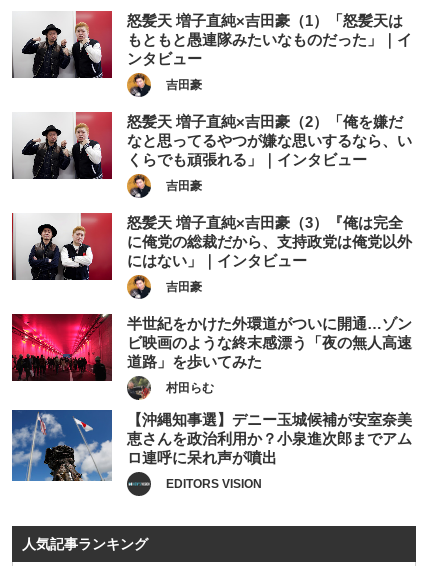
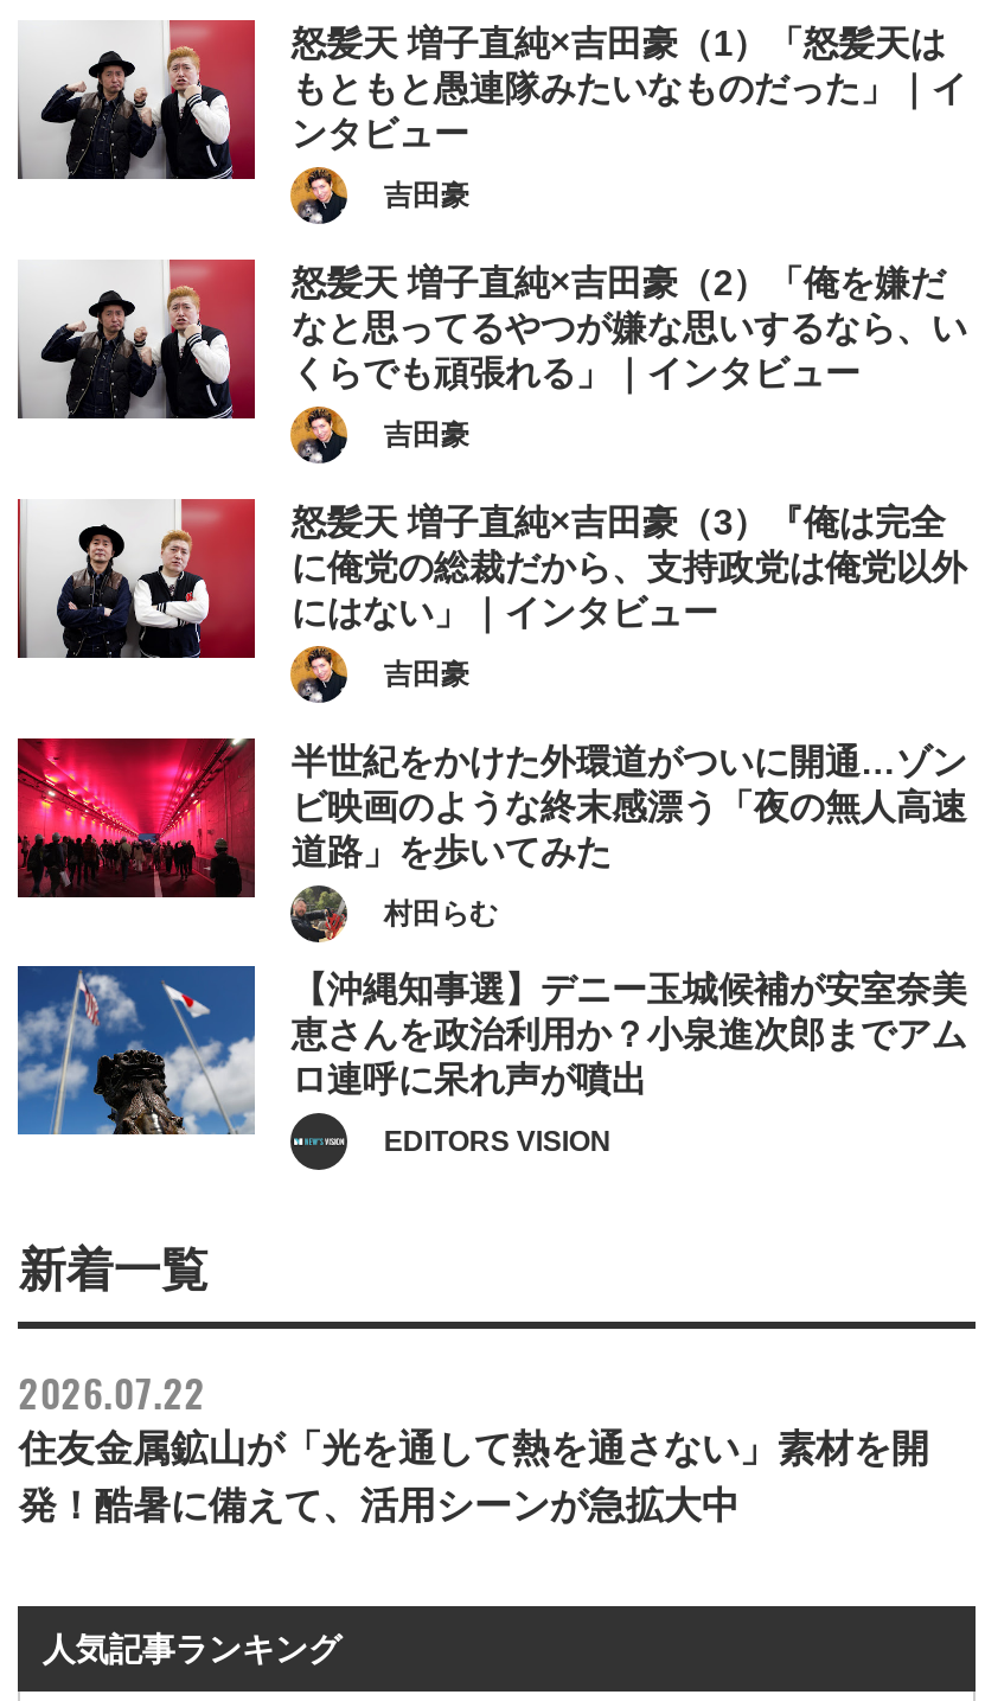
+ 新着一覧
+ 2026.07.22
+ 住友金属鉱山が「光を通して熱を通さない」素材を開
+ 発！酷暑に備えて、活用シーンが急拡大中
